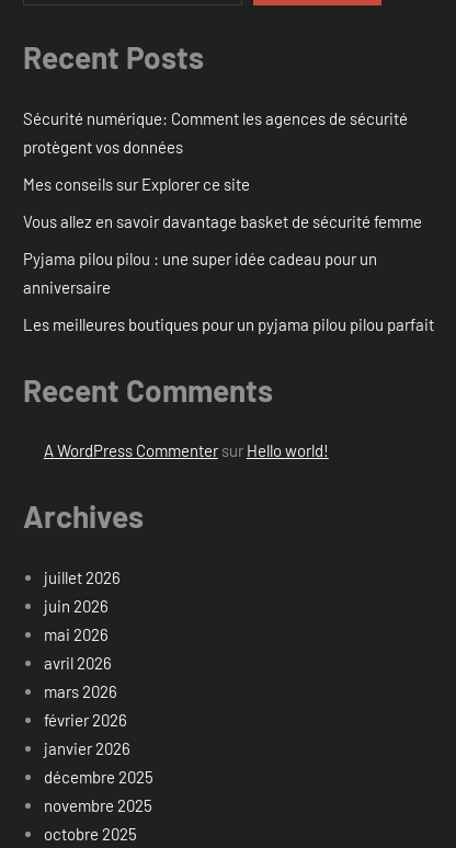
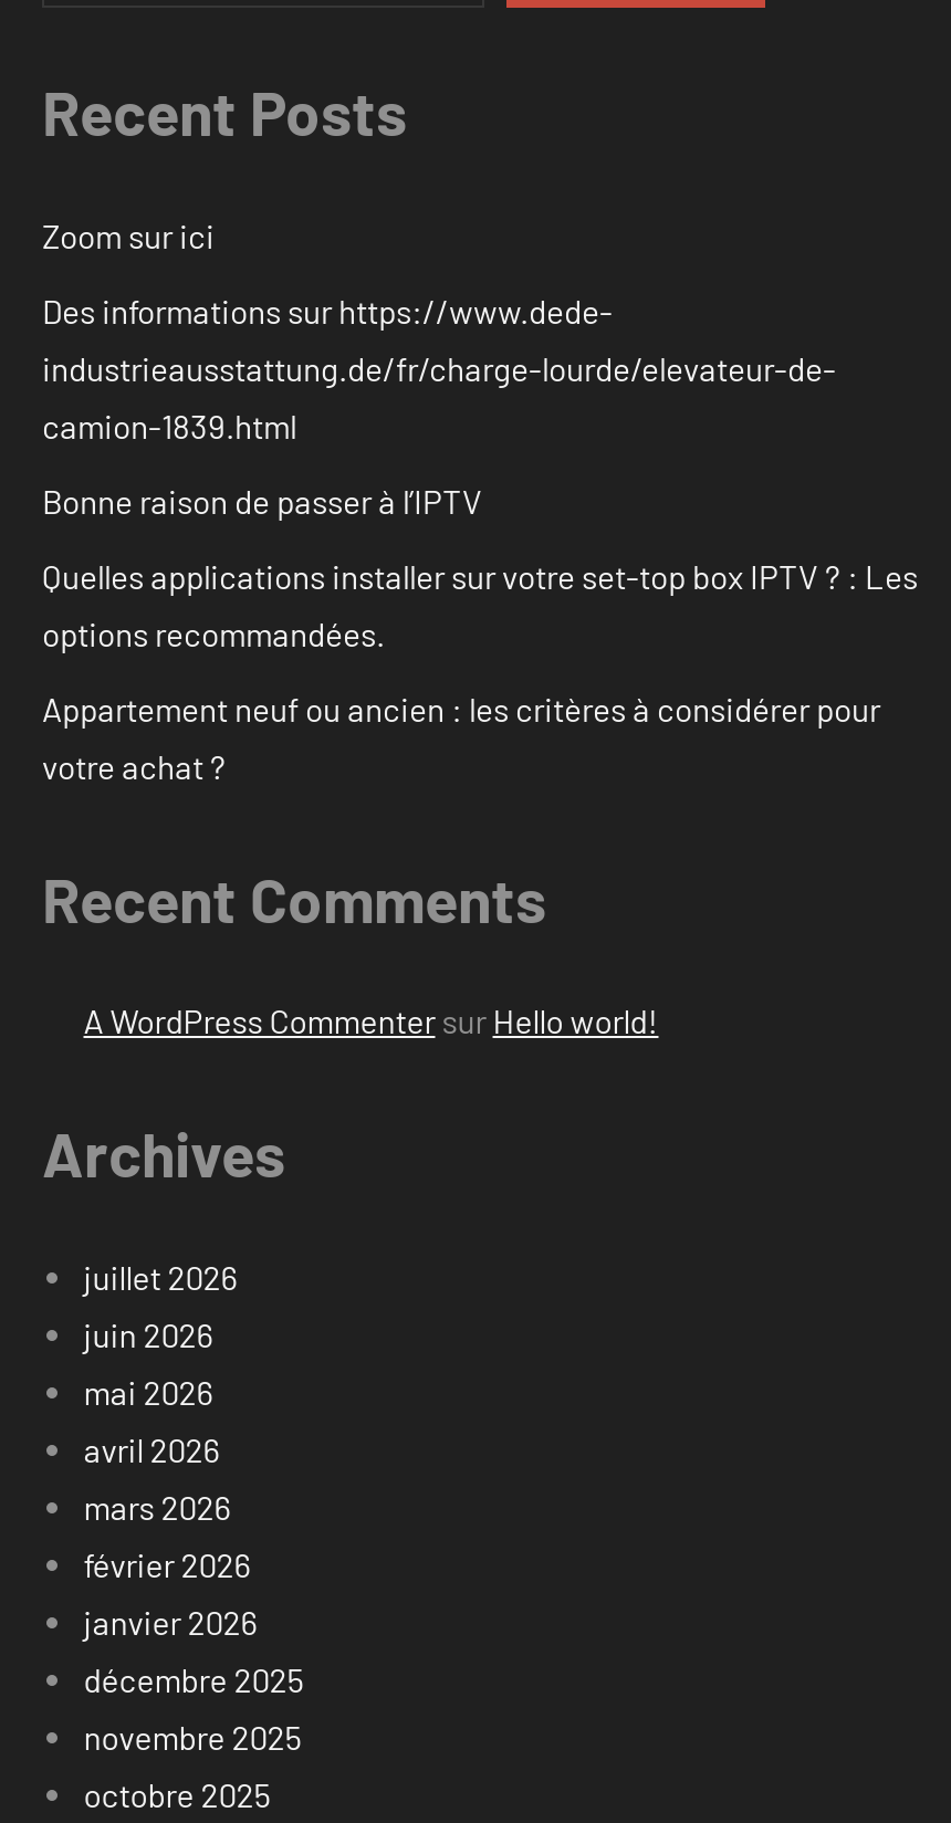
- Sécurité numérique: Comment les agences de sécurité
- protègent vos données
+ Zoom sur ici

- Mes conseils sur Explorer ce site
+ Des informations sur https://www.dede-
+ industrieausstattung.de/fr/charge-lourde/elevateur-de-
+ camion-1839.html

- Vous allez en savoir davantage basket de sécurité femme
+ Bonne raison de passer à l’IPTV

- Pyjama pilou pilou : une super idée cadeau pour un
- anniversaire
+ Quelles applications installer sur votre set-top box IPTV ? : Les
+ options recommandées.

- Les meilleures boutiques pour un pyjama pilou pilou parfait
+ Appartement neuf ou ancien : les critères à considérer pour
+ votre achat ?
